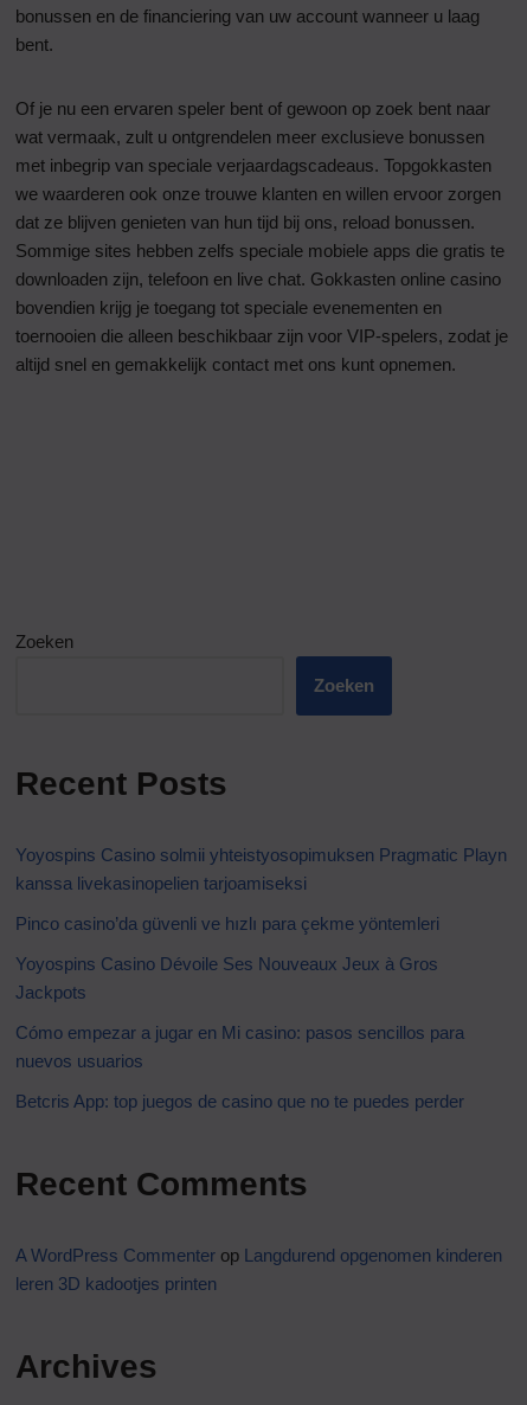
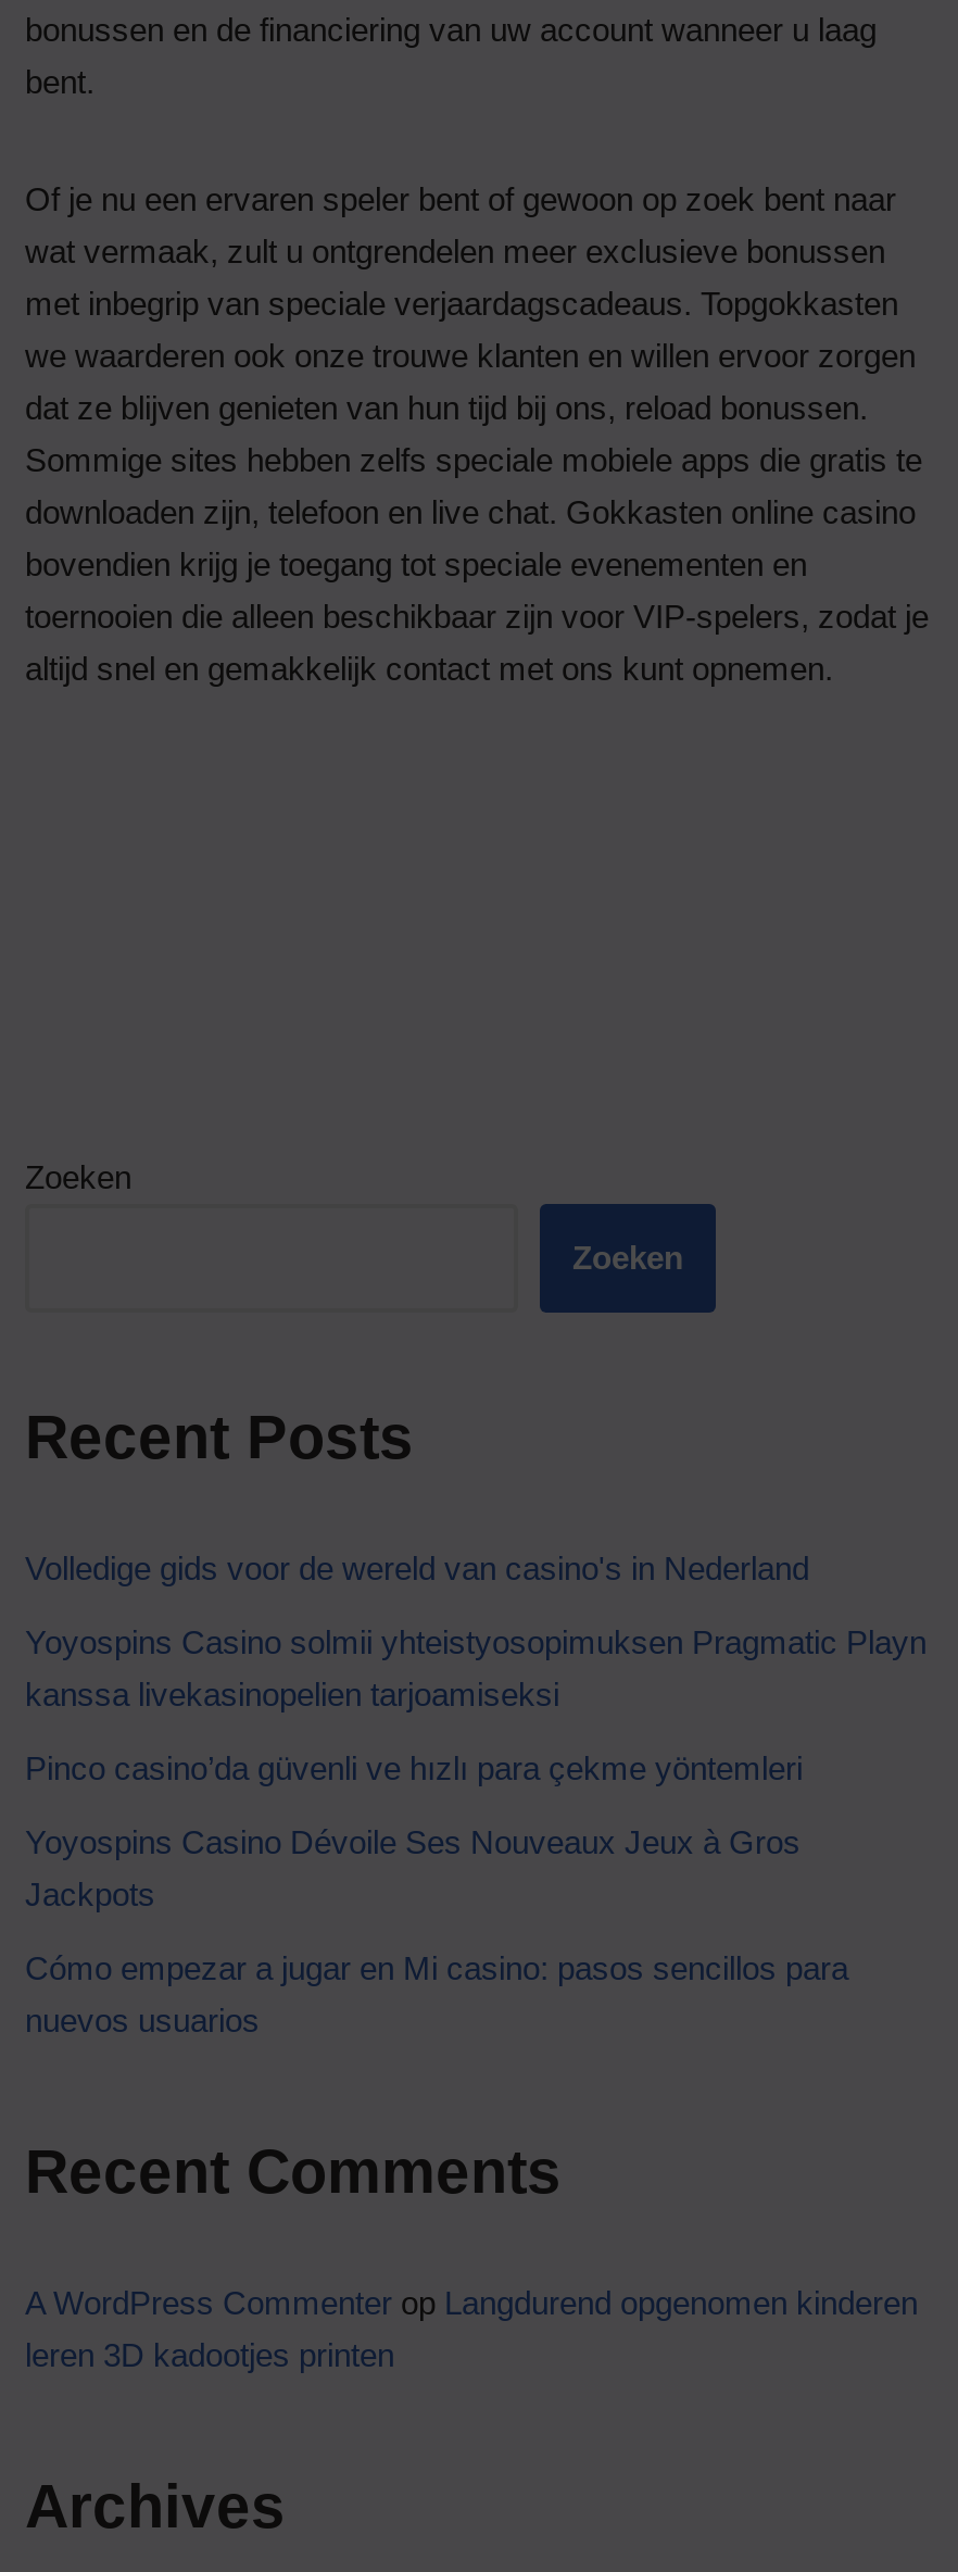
+ Volledige gids voor de wereld van casino's in Nederland

moved down: Yoyospins Casino solmii yhteistyosopimuksen Pragmatic Playn | kanssa livekasinopelien tarjoamiseksi | Pinco casino’da güvenli ve hızlı para çekme yöntemleri | Yoyospins Casino Dévoile Ses Nouveaux Jeux à Gros | Jackpots | Cómo empezar a jugar en Mi casino: pasos sencillos para | nuevos usuarios

- Betcris App: top juegos de casino que no te puedes perder
